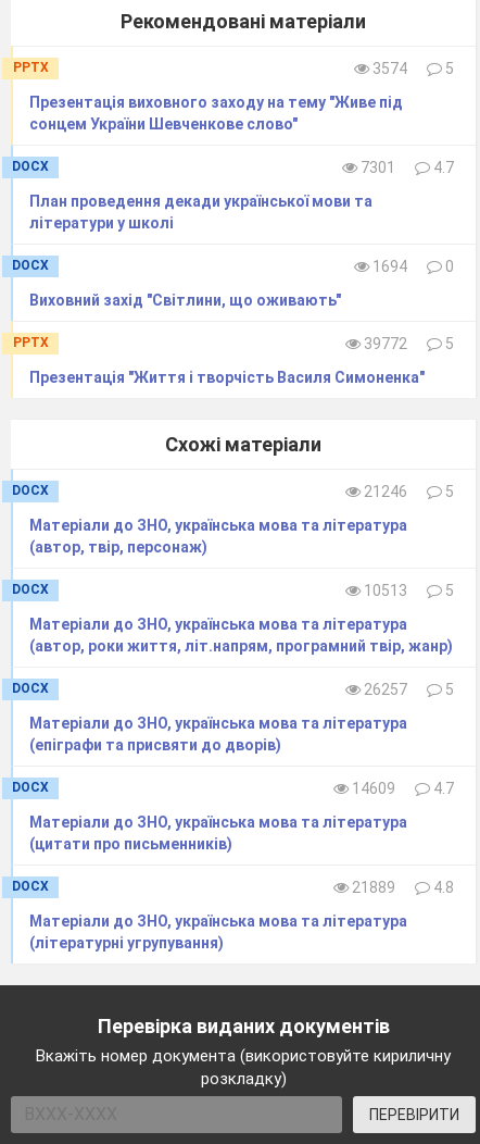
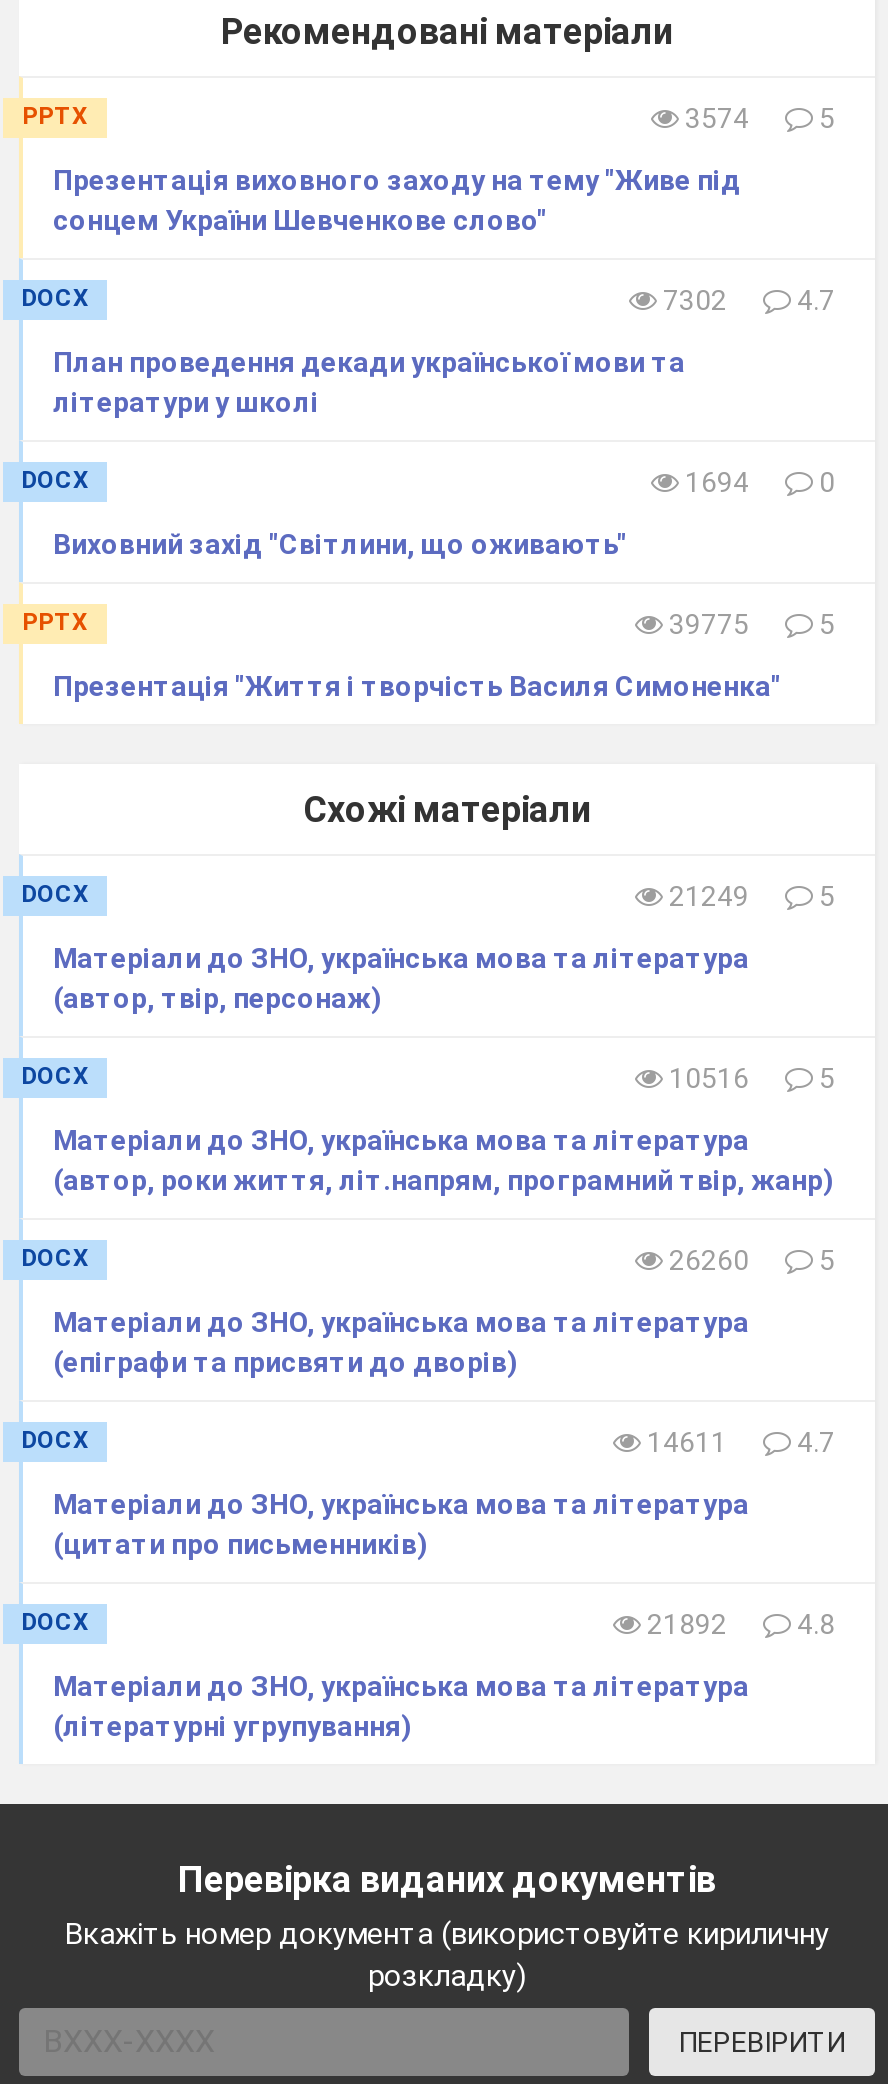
- 7301 4.7
+ 7302 4.7

- 39772 5
+ 39775 5

- 21246 5
+ 21249 5

- 10513 5
+ 10516 5

- 26257 5
+ 26260 5

- 14609 4.7
+ 14611 4.7

- 21889 4.8
+ 21892 4.8
